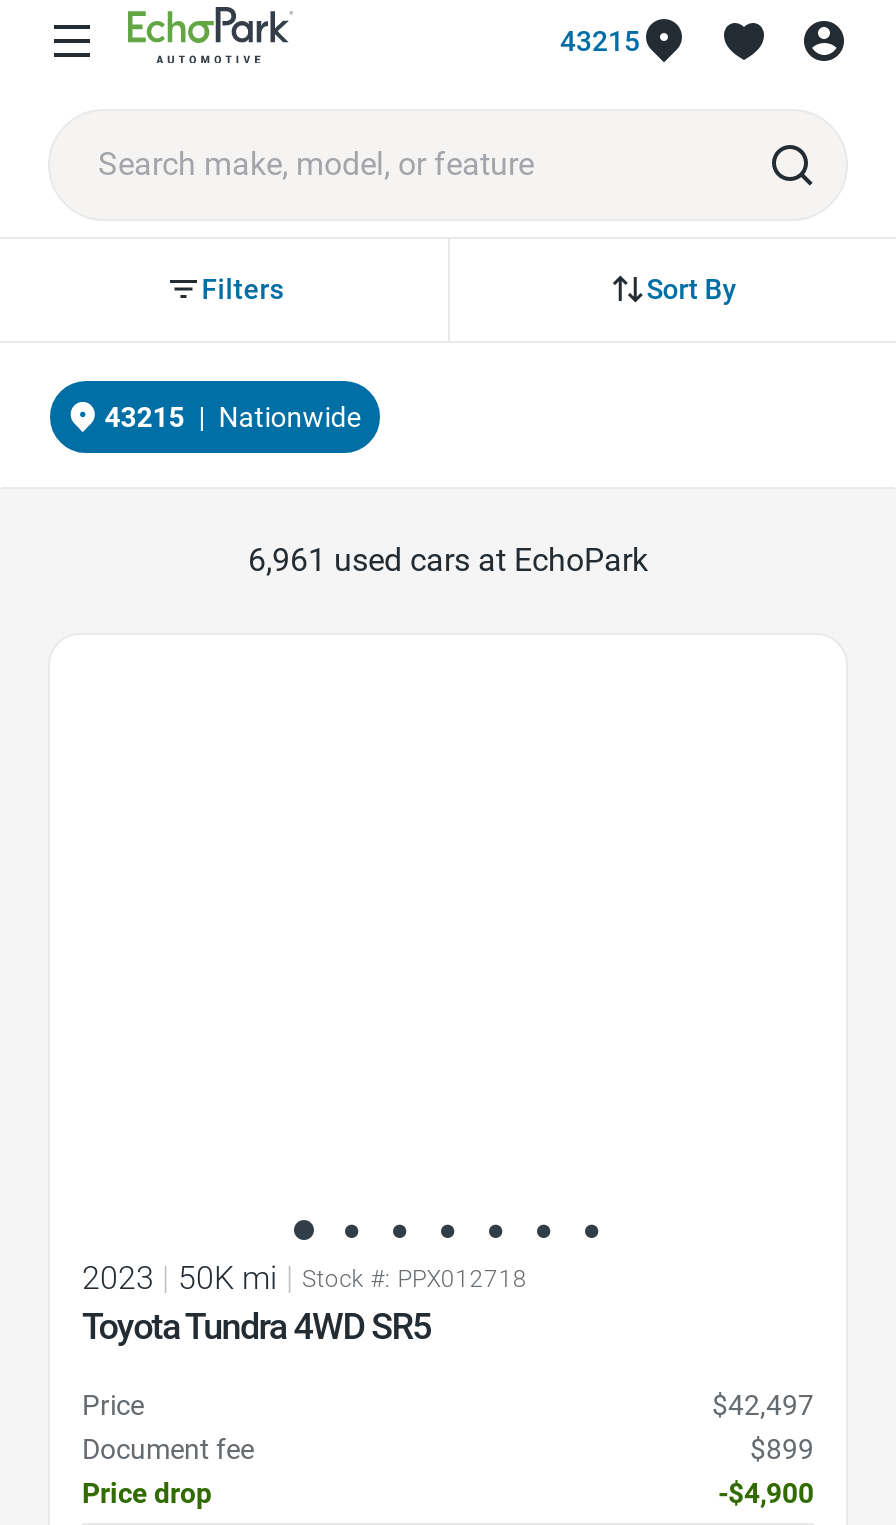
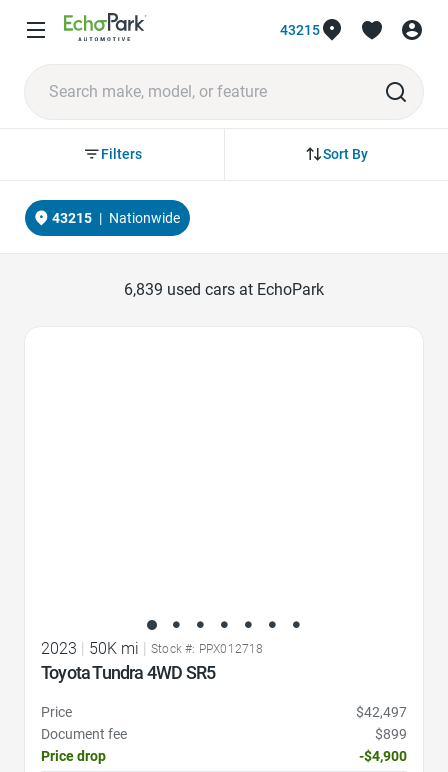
- 6,961 used cars at EchoPark
+ 6,839 used cars at EchoPark
